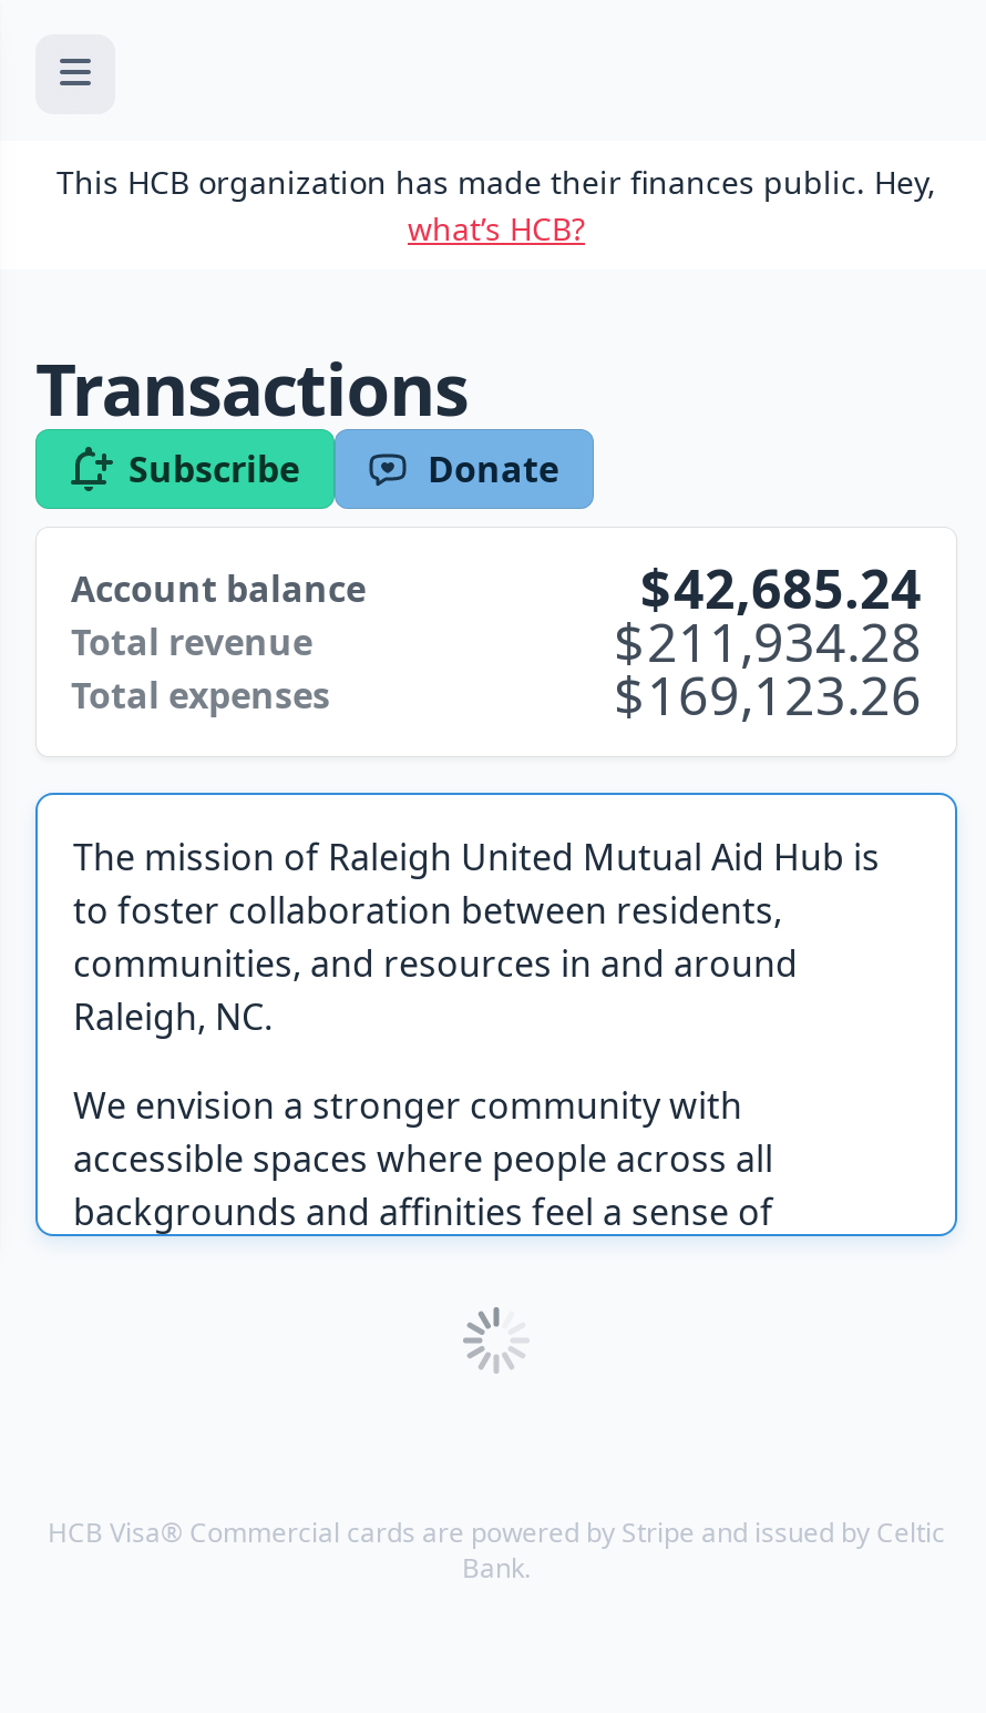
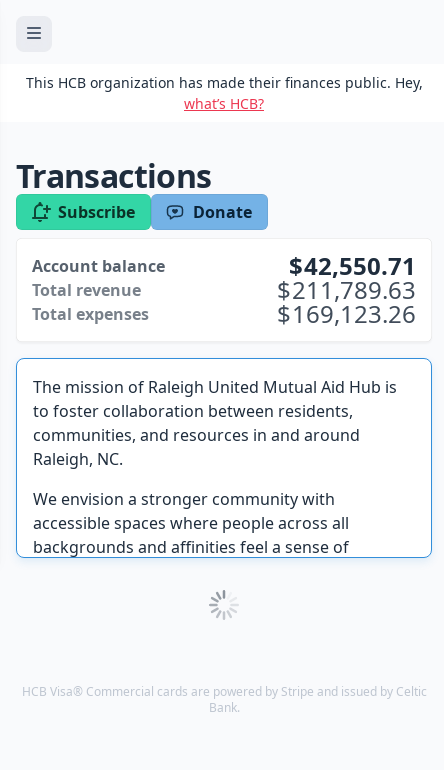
- 42,685.24
+ 42,550.71

- 211,934.28
+ 211,789.63
